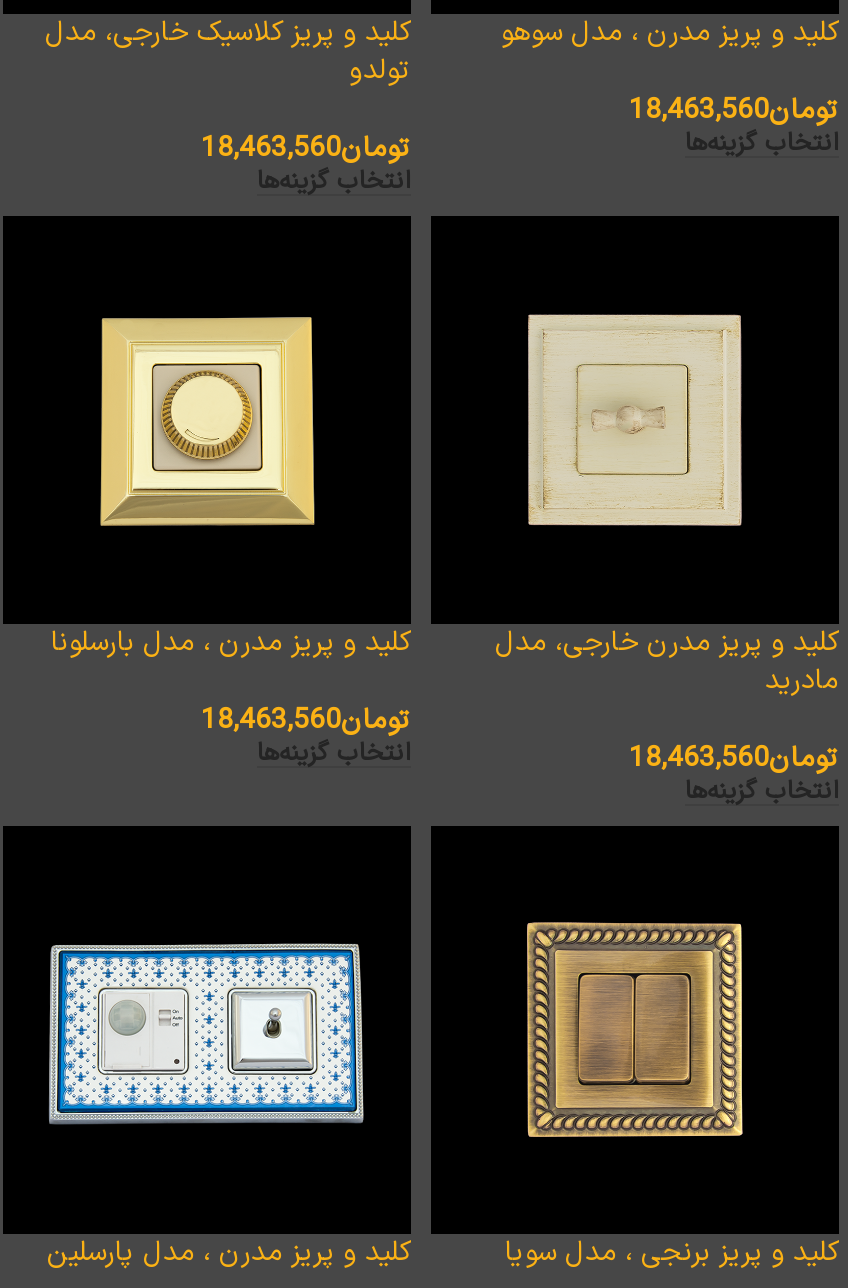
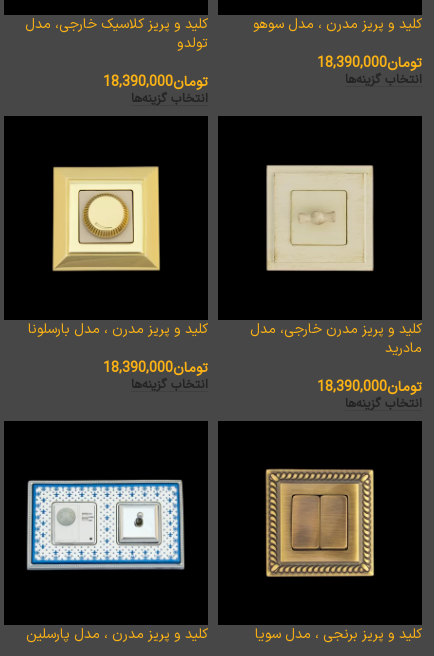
- تومان18,463,560
+ تومان18,390,000

- تومان18,463,560
+ تومان18,390,000

- تومان18,463,560
+ تومان18,390,000

- تومان18,463,560
+ تومان18,390,000
